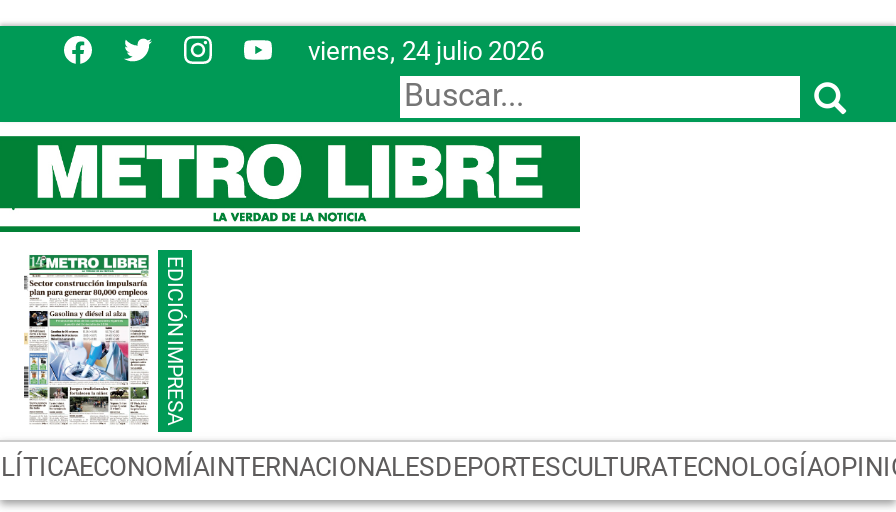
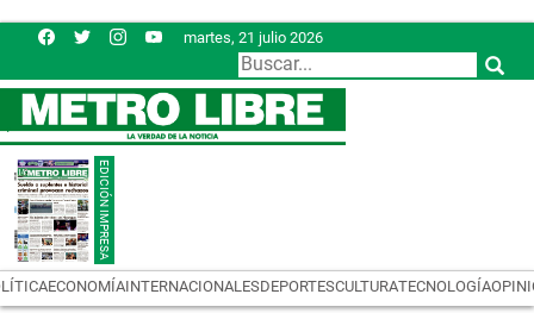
- viernes, 24 julio 2026
+ martes, 21 julio 2026

- [image]
+ [image]
